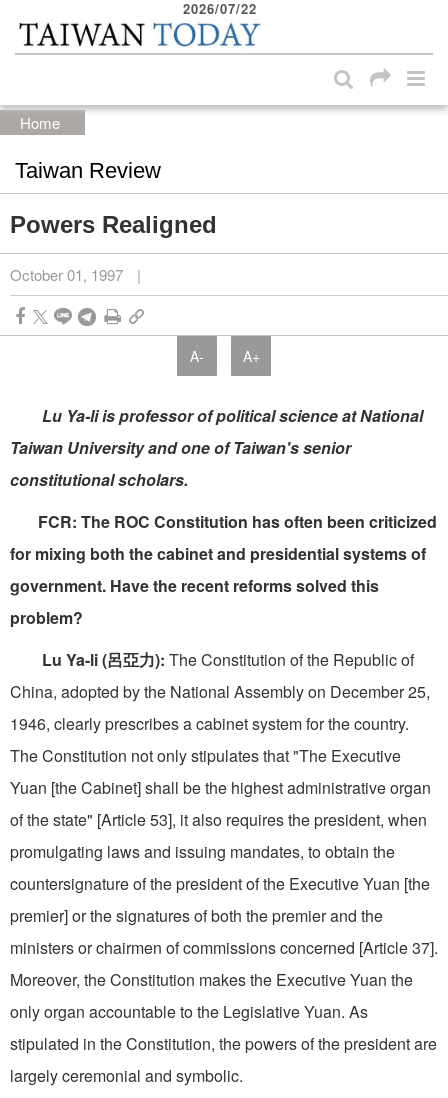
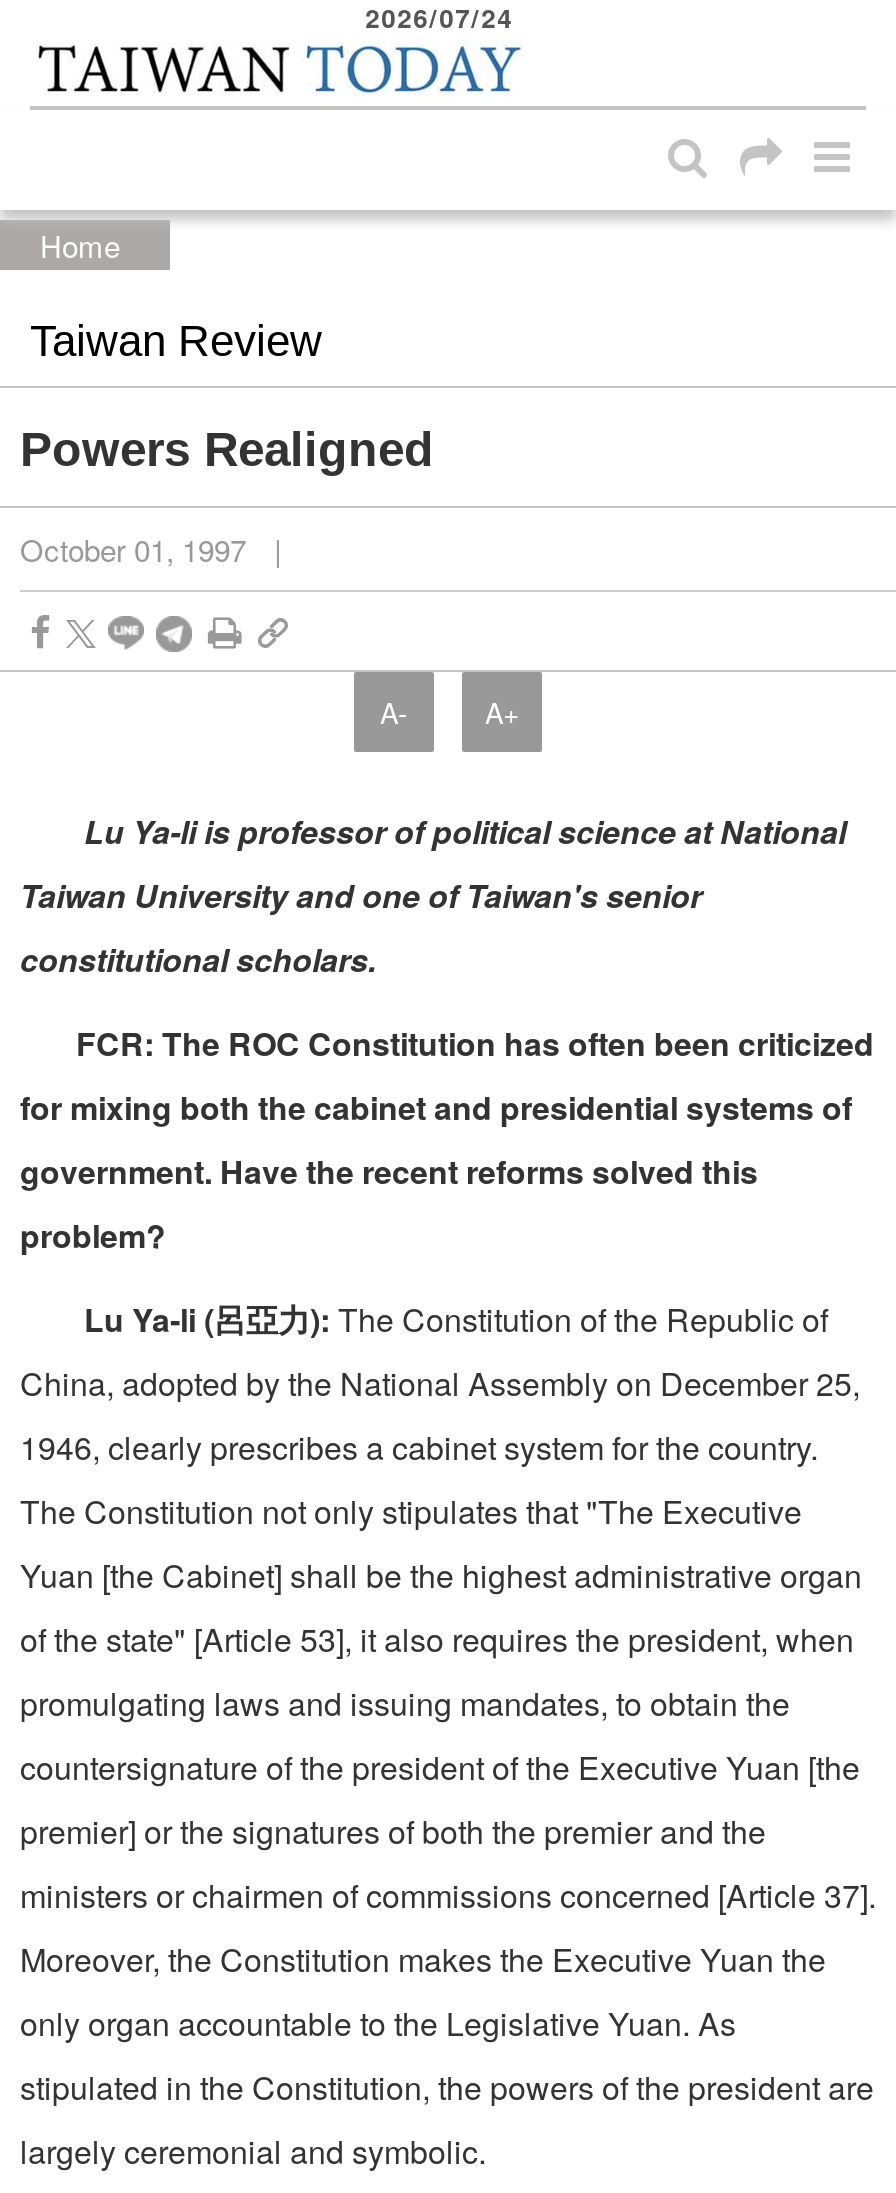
- 2026/07/22
+ 2026/07/24
